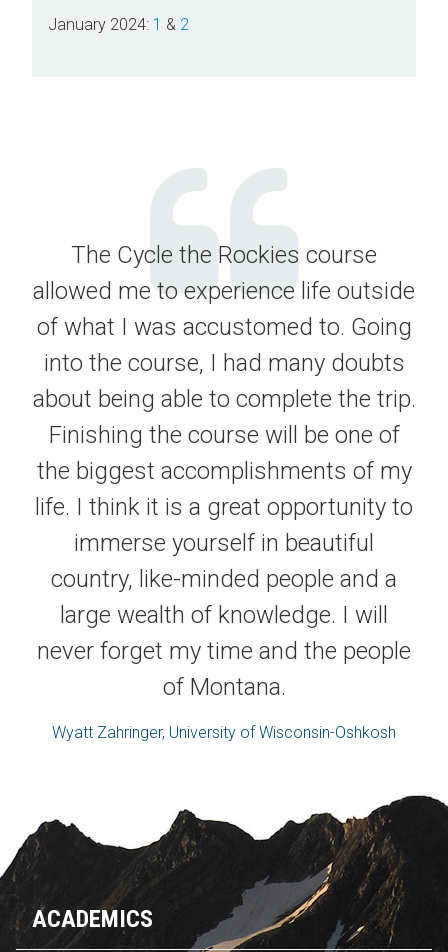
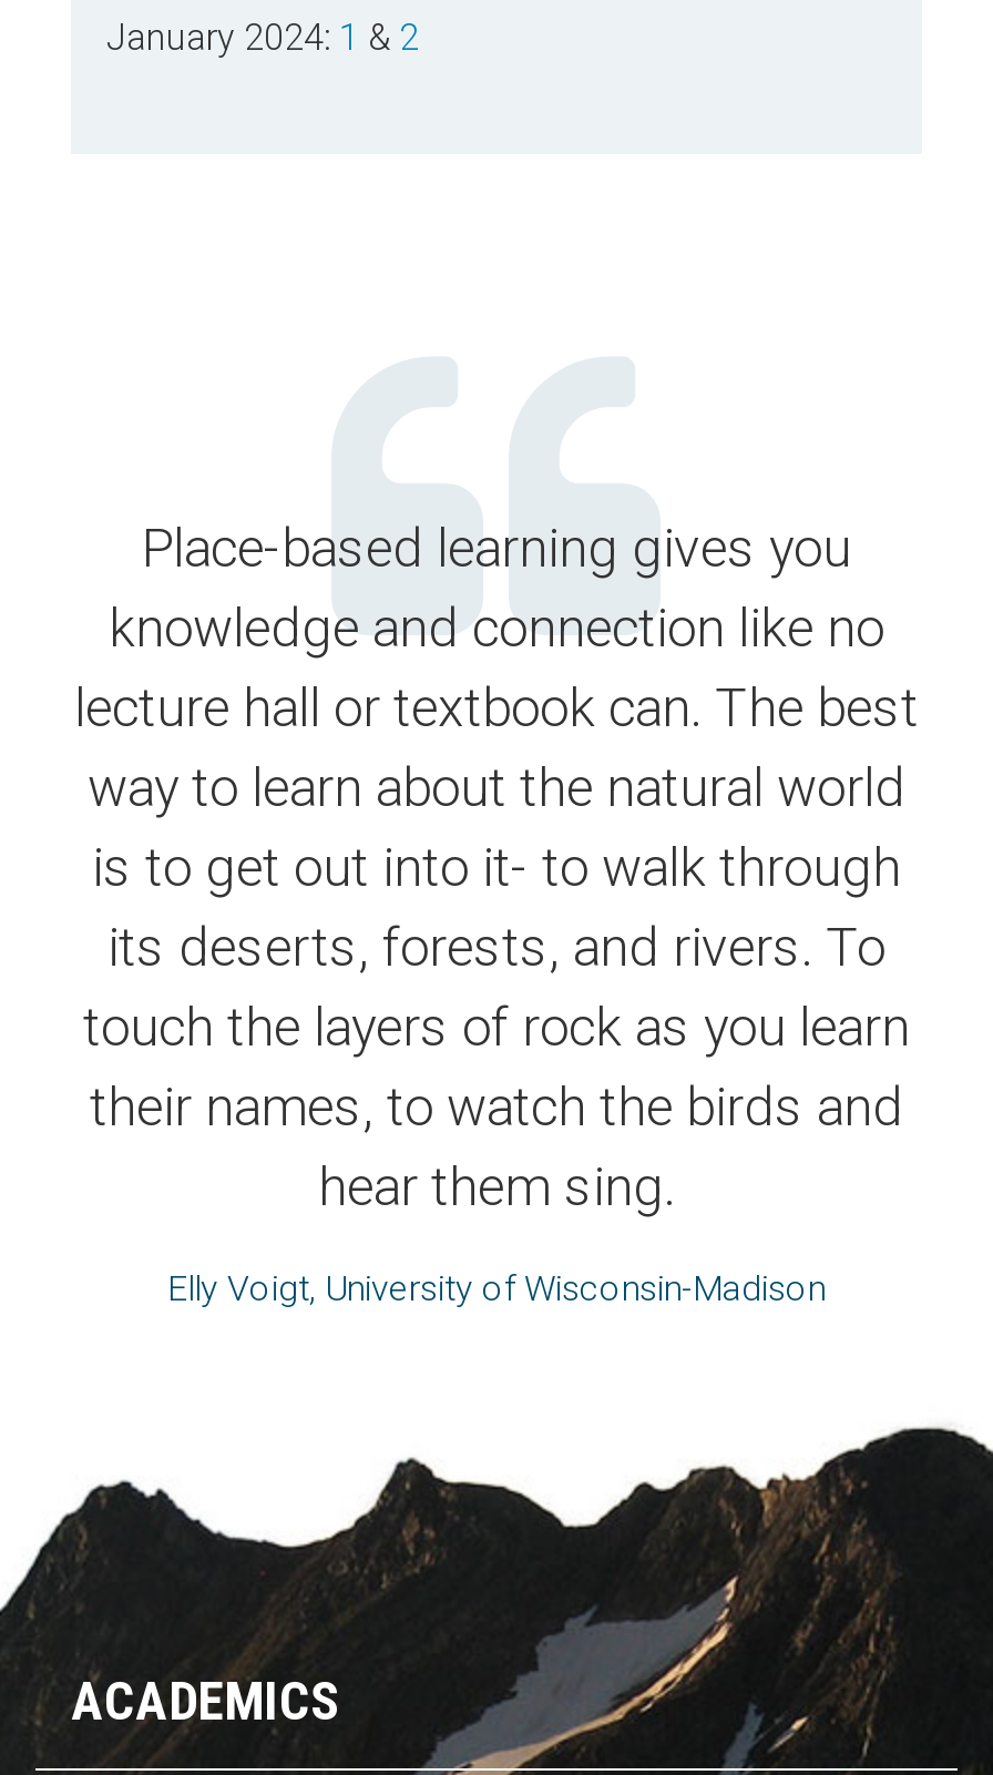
- The Cycle the Rockies course
- allowed me to experience life outside
- of what I was accustomed to. Going
- into the course, I had many doubts
- about being able to complete the trip.
- Finishing the course will be one of
- the biggest accomplishments of my
- life. I think it is a great opportunity to
- immerse yourself in beautiful
- country, like-minded people and a
- large wealth of knowledge. I will
- never forget my time and the people
- of Montana.
+ Place-based learning gives you
+ knowledge and connection like no
+ lecture hall or textbook can. The best
+ way to learn about the natural world
+ is to get out into it- to walk through
+ its deserts, forests, and rivers. To
+ touch the layers of rock as you learn
+ their names, to watch the birds and
+ hear them sing.

- Wyatt Zahringer, University of Wisconsin-Oshkosh
+ Elly Voigt, University of Wisconsin-Madison
